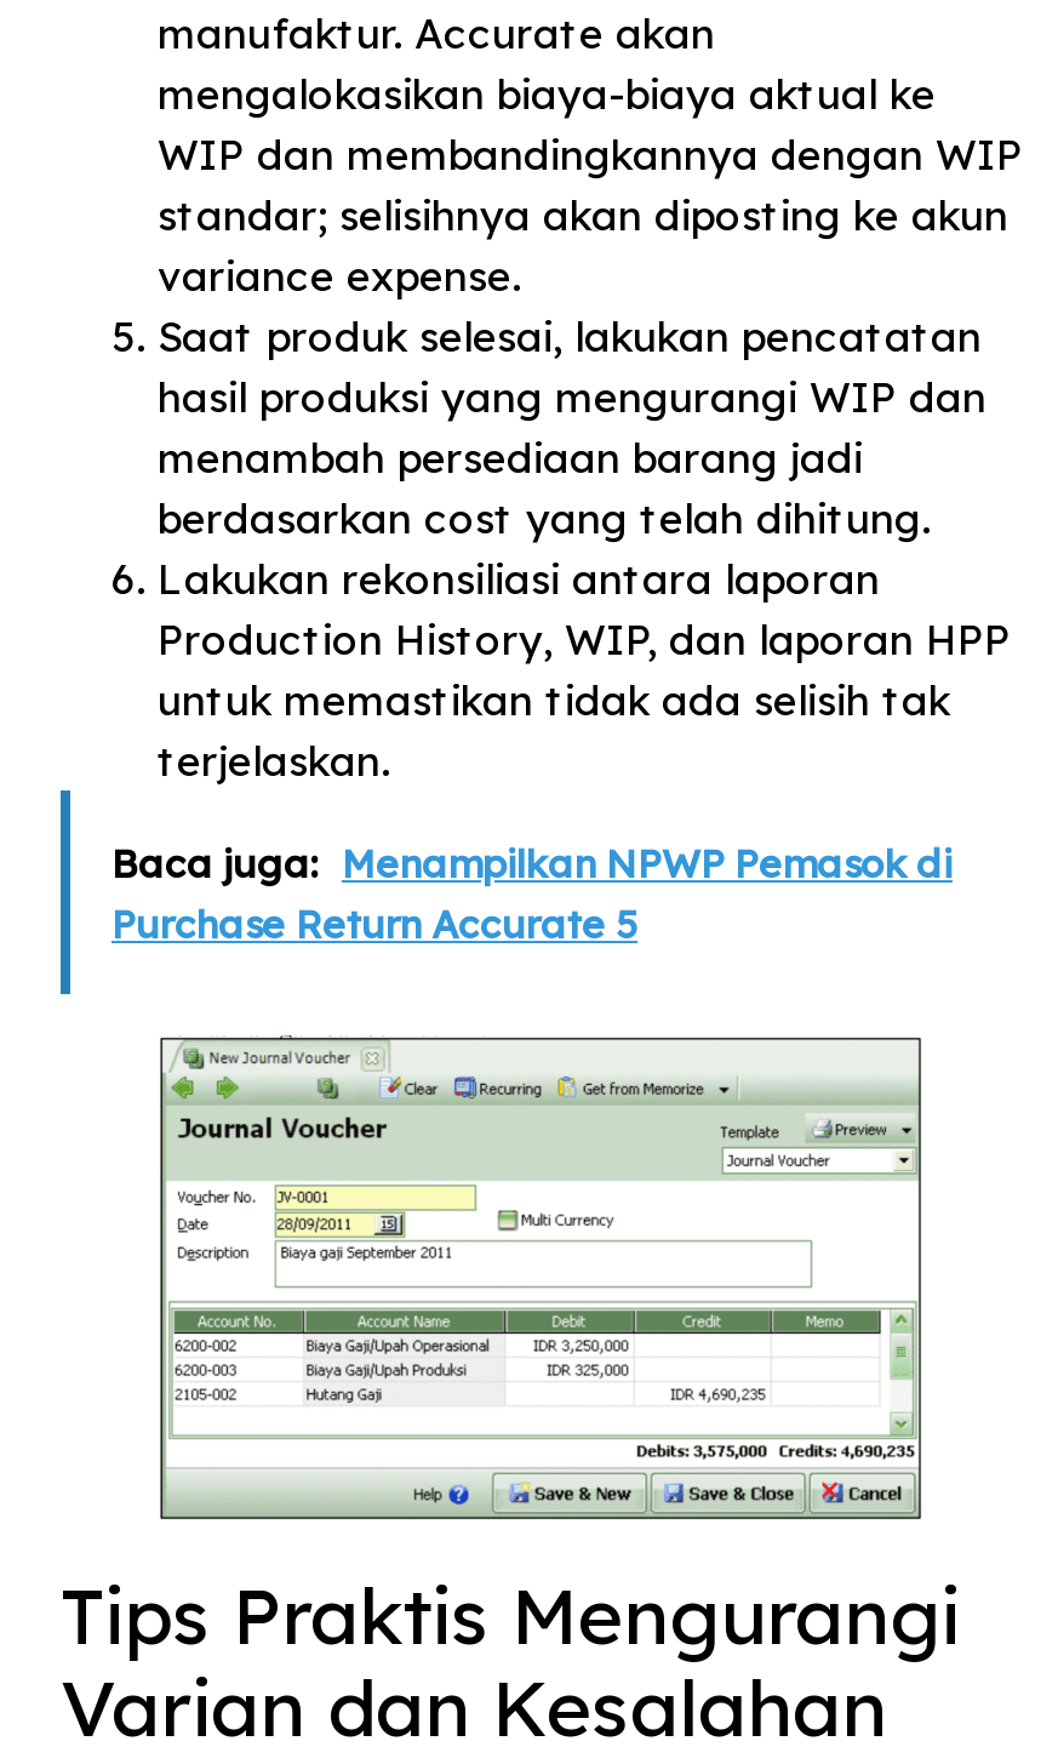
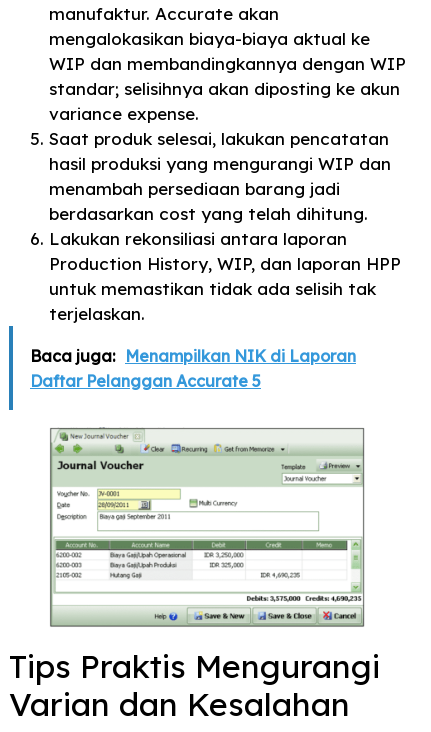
- Baca juga: Menampilkan NPWP Pemasok di
+ Baca juga: Menampilkan NIK di Laporan

- Purchase Return Accurate 5
+ Daftar Pelanggan Accurate 5
